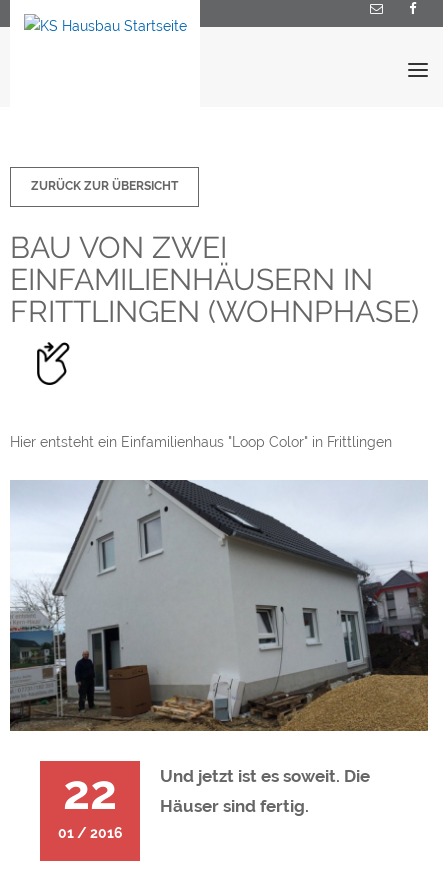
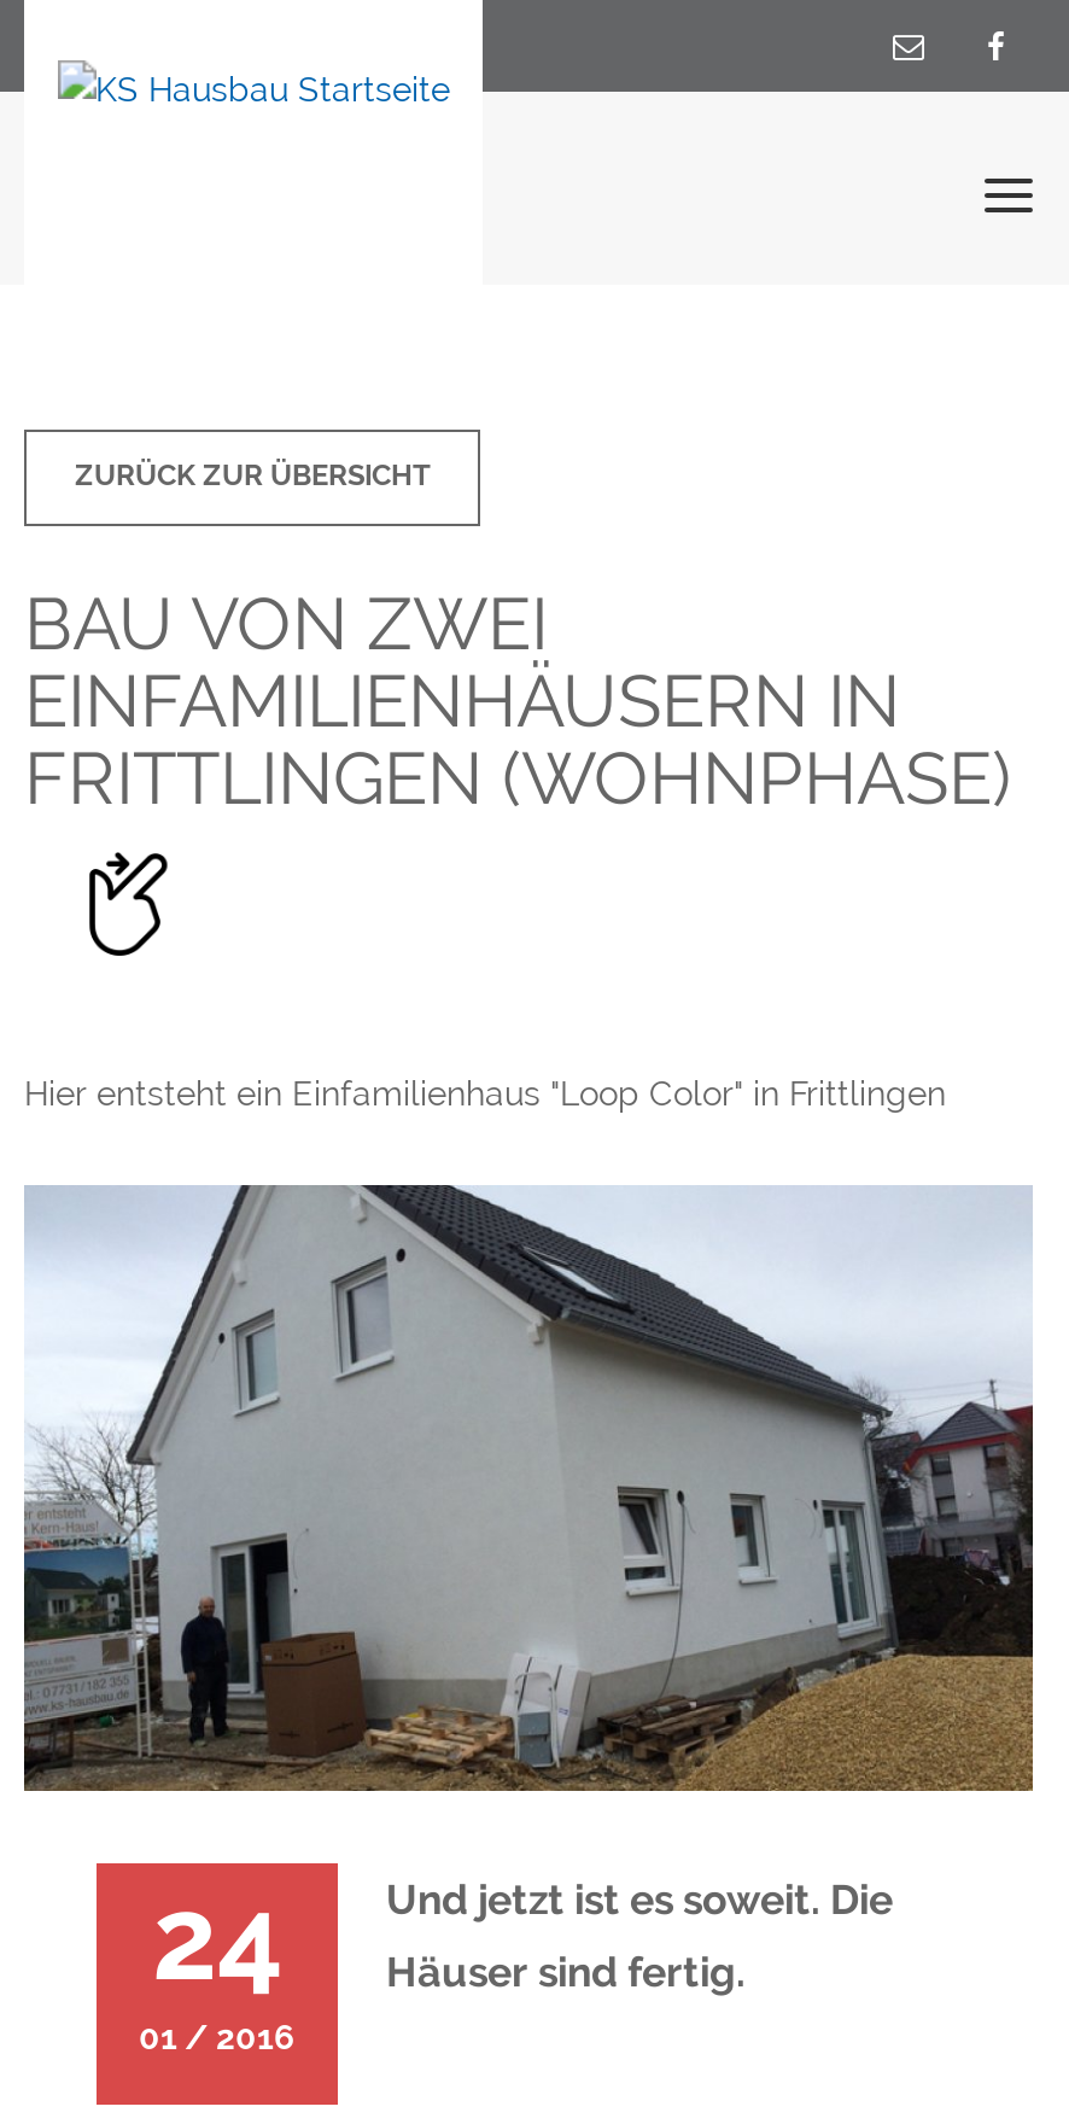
- 22
+ 24
